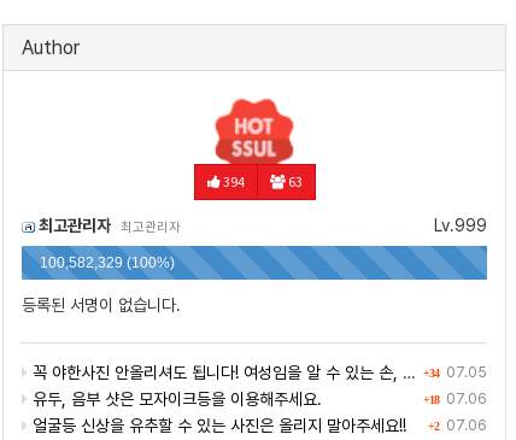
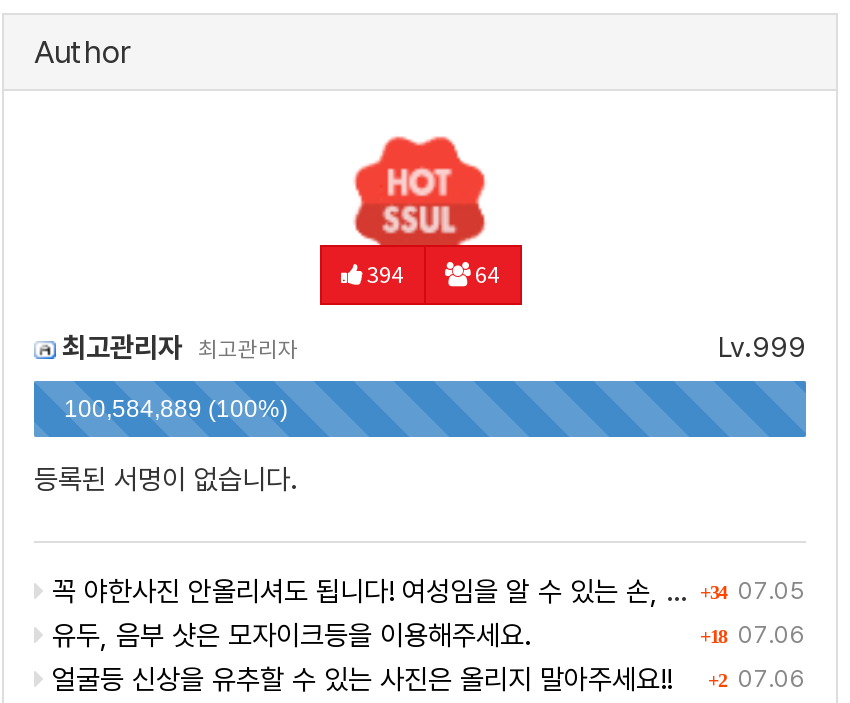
- 63
+ 64

- 100,582,329 (100%)
+ 100,584,889 (100%)
